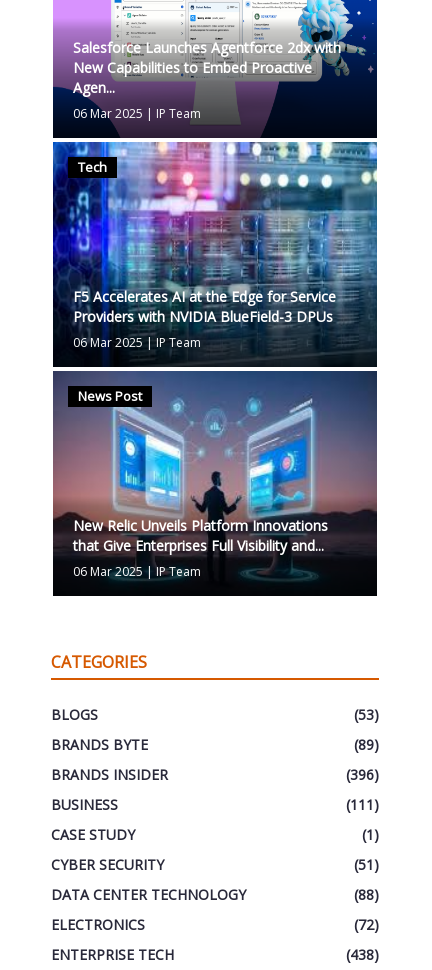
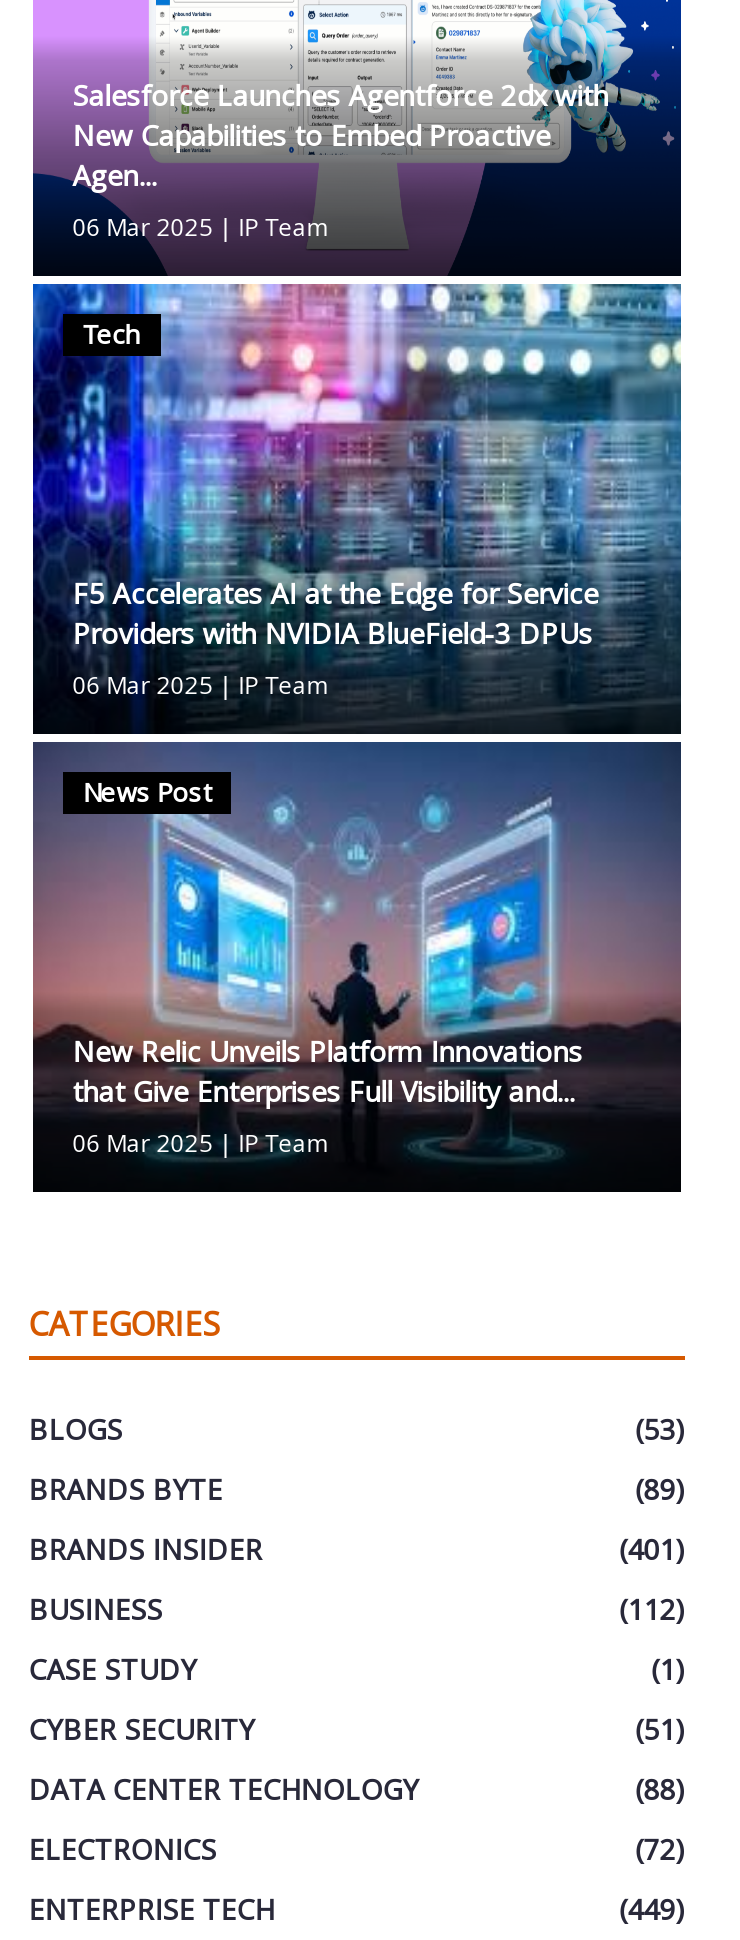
- (396)
+ (401)

- (111)
+ (112)

- (438)
+ (449)
